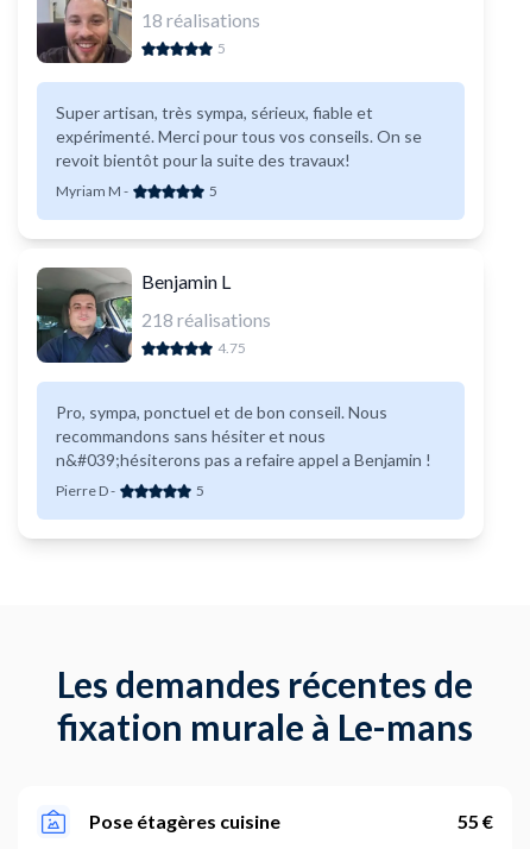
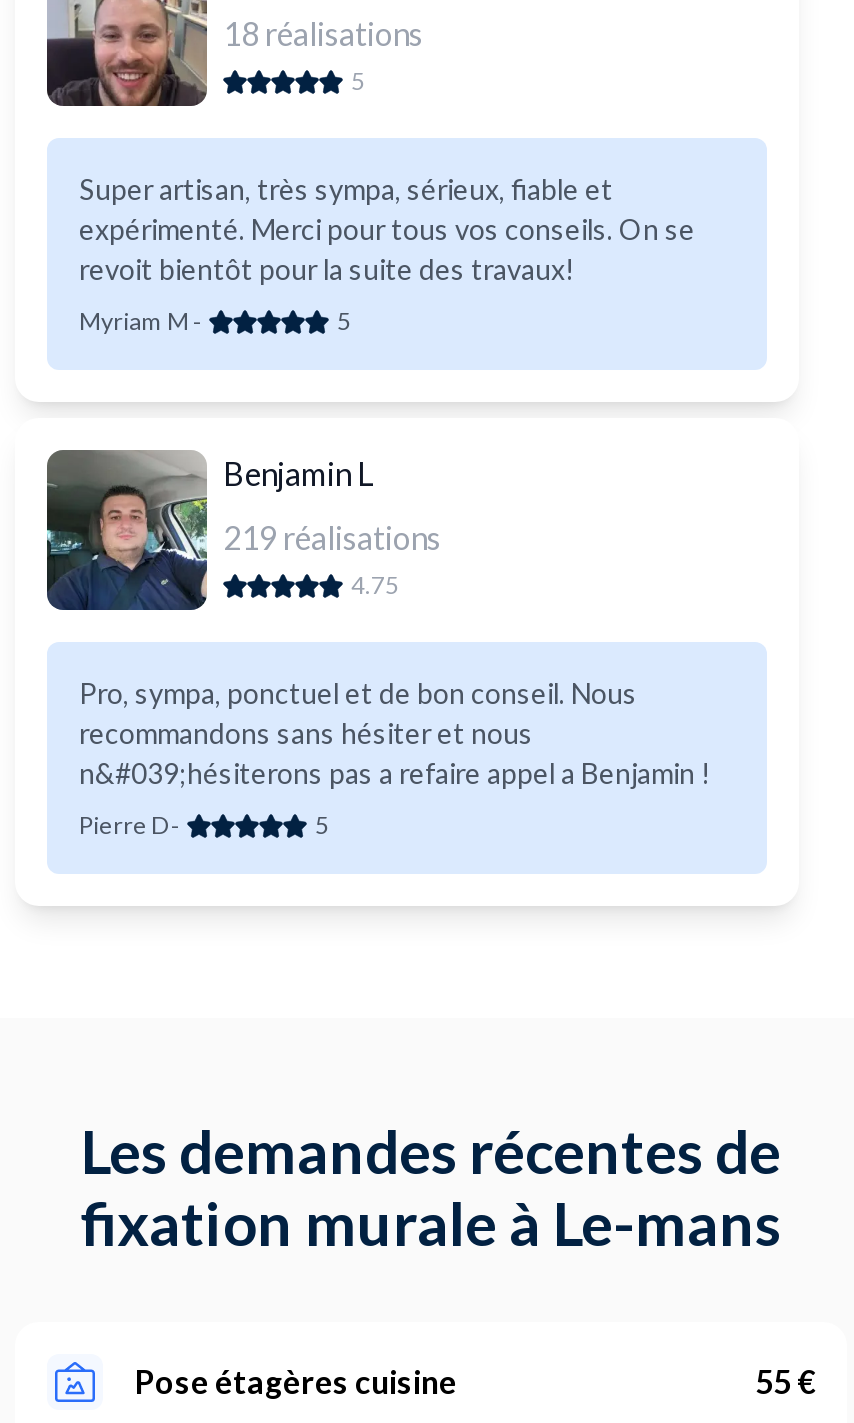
- 218 réalisations
+ 219 réalisations
